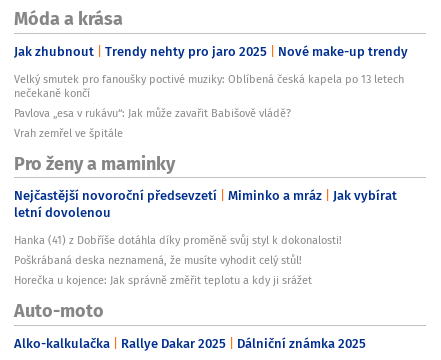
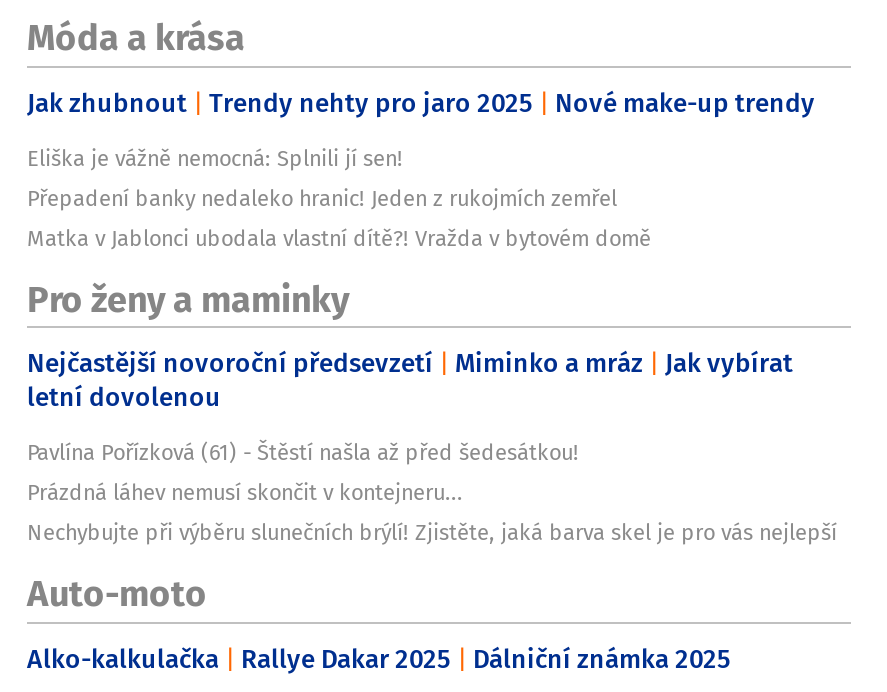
- Velký smutek pro fanoušky poctivé muziky: Oblíbená česká kapela po 13 letech
- nečekaně končí
- Pavlova „esa v rukávu“: Jak může zavařit Babišově vládě?
- Vrah zemřel ve špitále
+ Eliška je vážně nemocná: Splnili jí sen!
+ Přepadení banky nedaleko hranic! Jeden z rukojmích zemřel
+ Matka v Jablonci ubodala vlastní dítě?! Vražda v bytovém domě

- Hanka (41) z Dobříše dotáhla díky proměně svůj styl k dokonalosti!
- Poškrábaná deska neznamená, že musíte vyhodit celý stůl!
- Horečka u kojence: Jak správně změřit teplotu a kdy ji srážet
+ Pavlína Pořízková (61) - Štěstí našla až před šedesátkou!
+ Prázdná láhev nemusí skončit v kontejneru...
+ Nechybujte při výběru slunečních brýlí! Zjistěte, jaká barva skel je pro vás nejlepší
